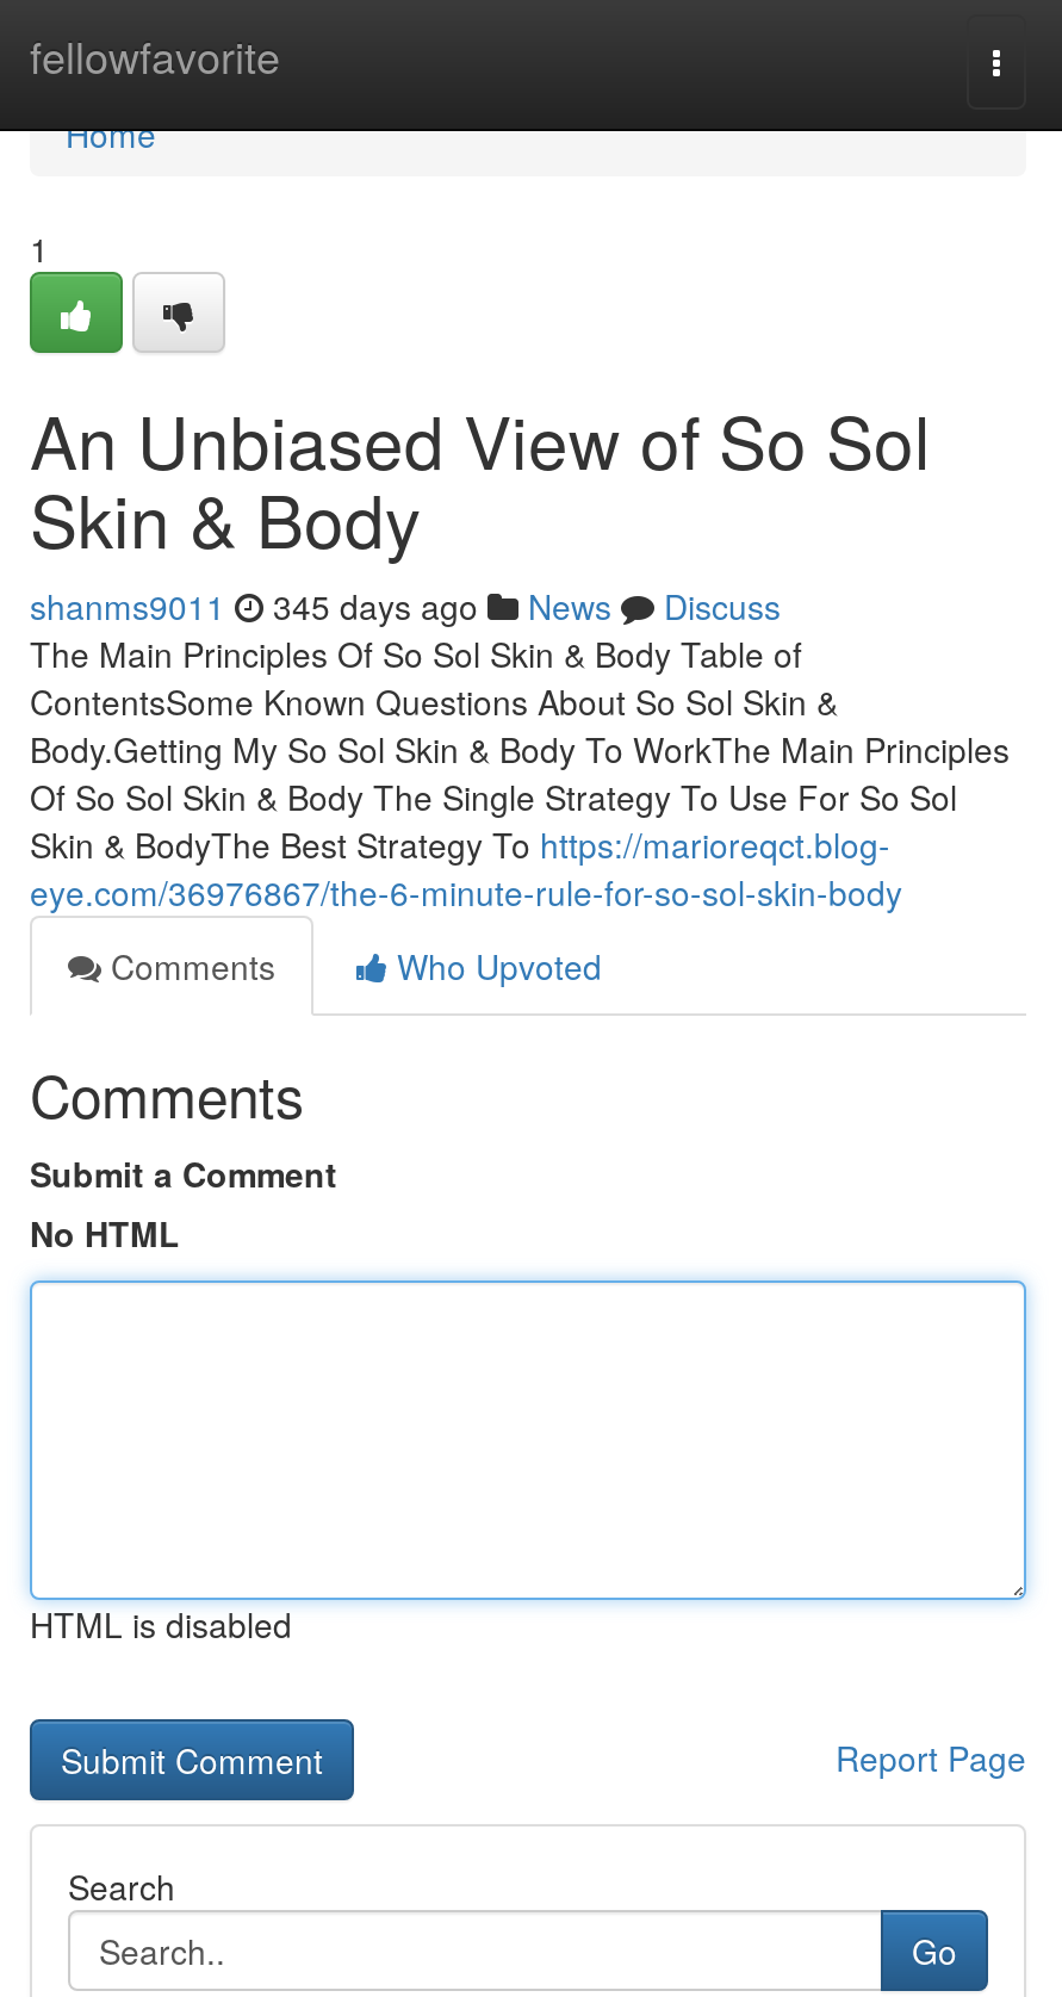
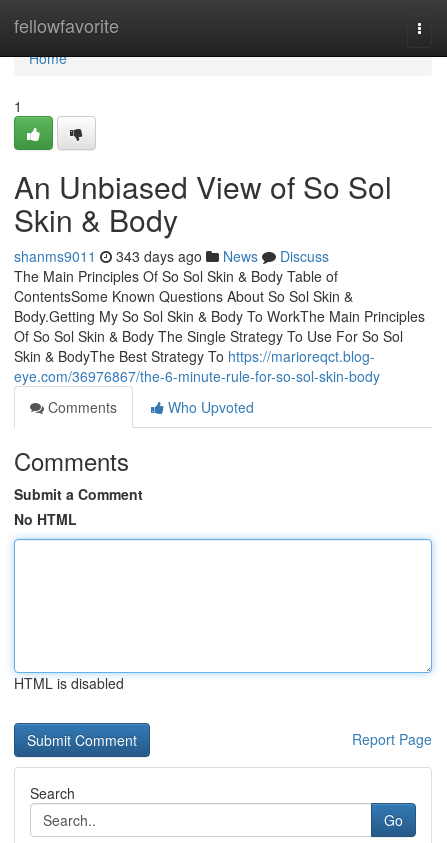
- shanms9011 345 days ago News Discuss
+ shanms9011 343 days ago News Discuss
